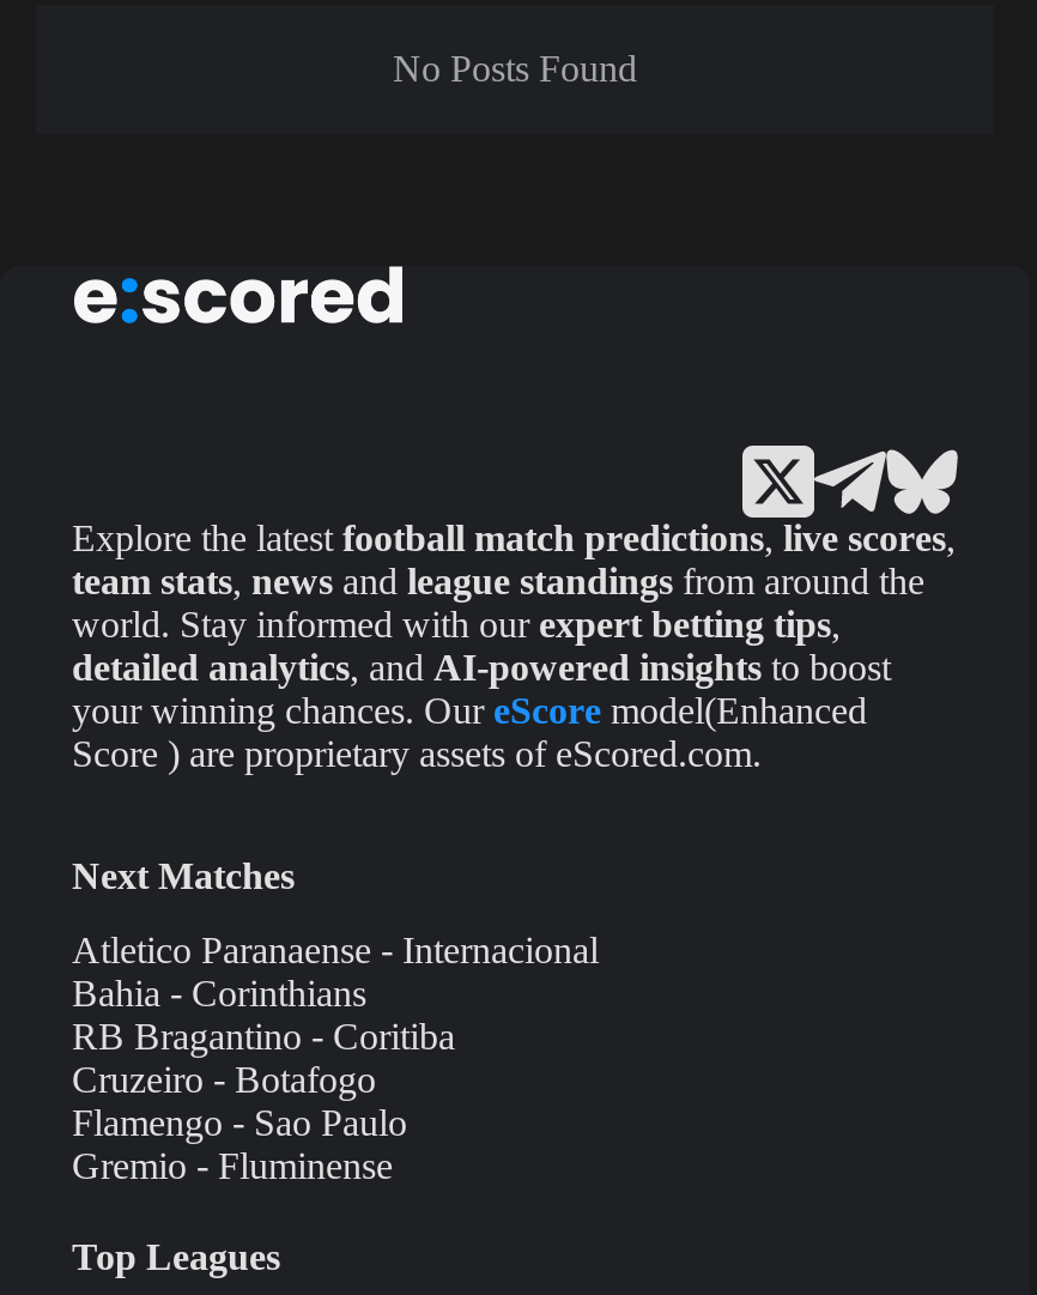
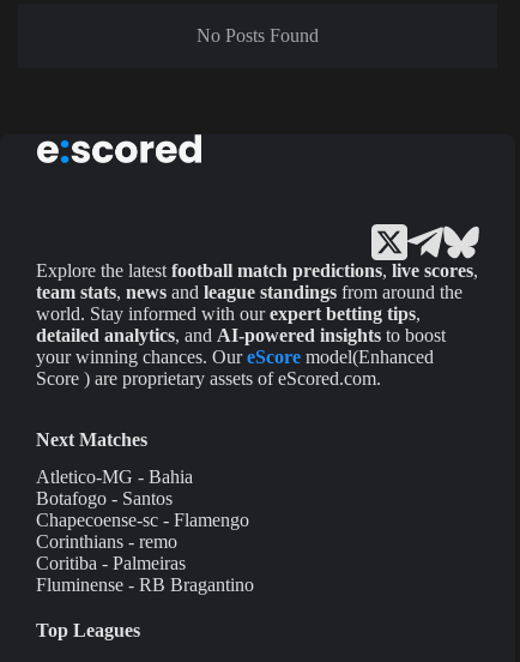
- Atletico Paranaense - Internacional
- Bahia - Corinthians
- RB Bragantino - Coritiba
- Cruzeiro - Botafogo
- Flamengo - Sao Paulo
- Gremio - Fluminense
+ Atletico-MG - Bahia
+ Botafogo - Santos
+ Chapecoense-sc - Flamengo
+ Corinthians - remo
+ Coritiba - Palmeiras
+ Fluminense - RB Bragantino
